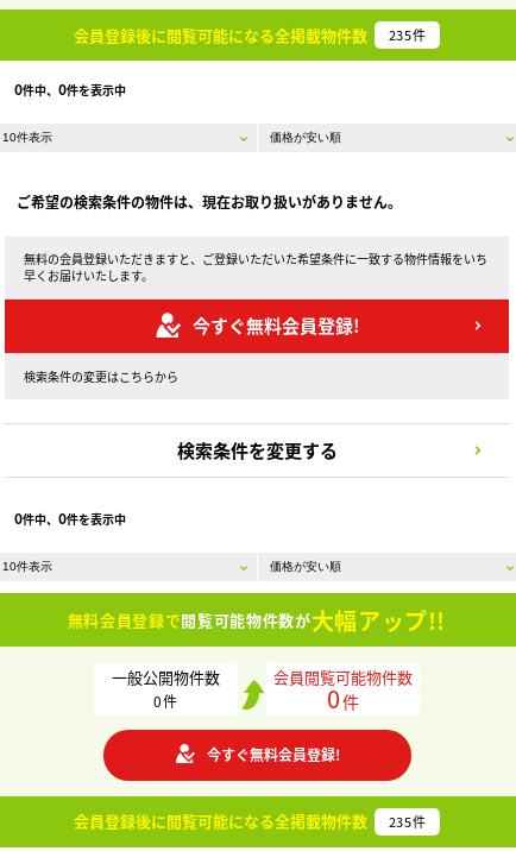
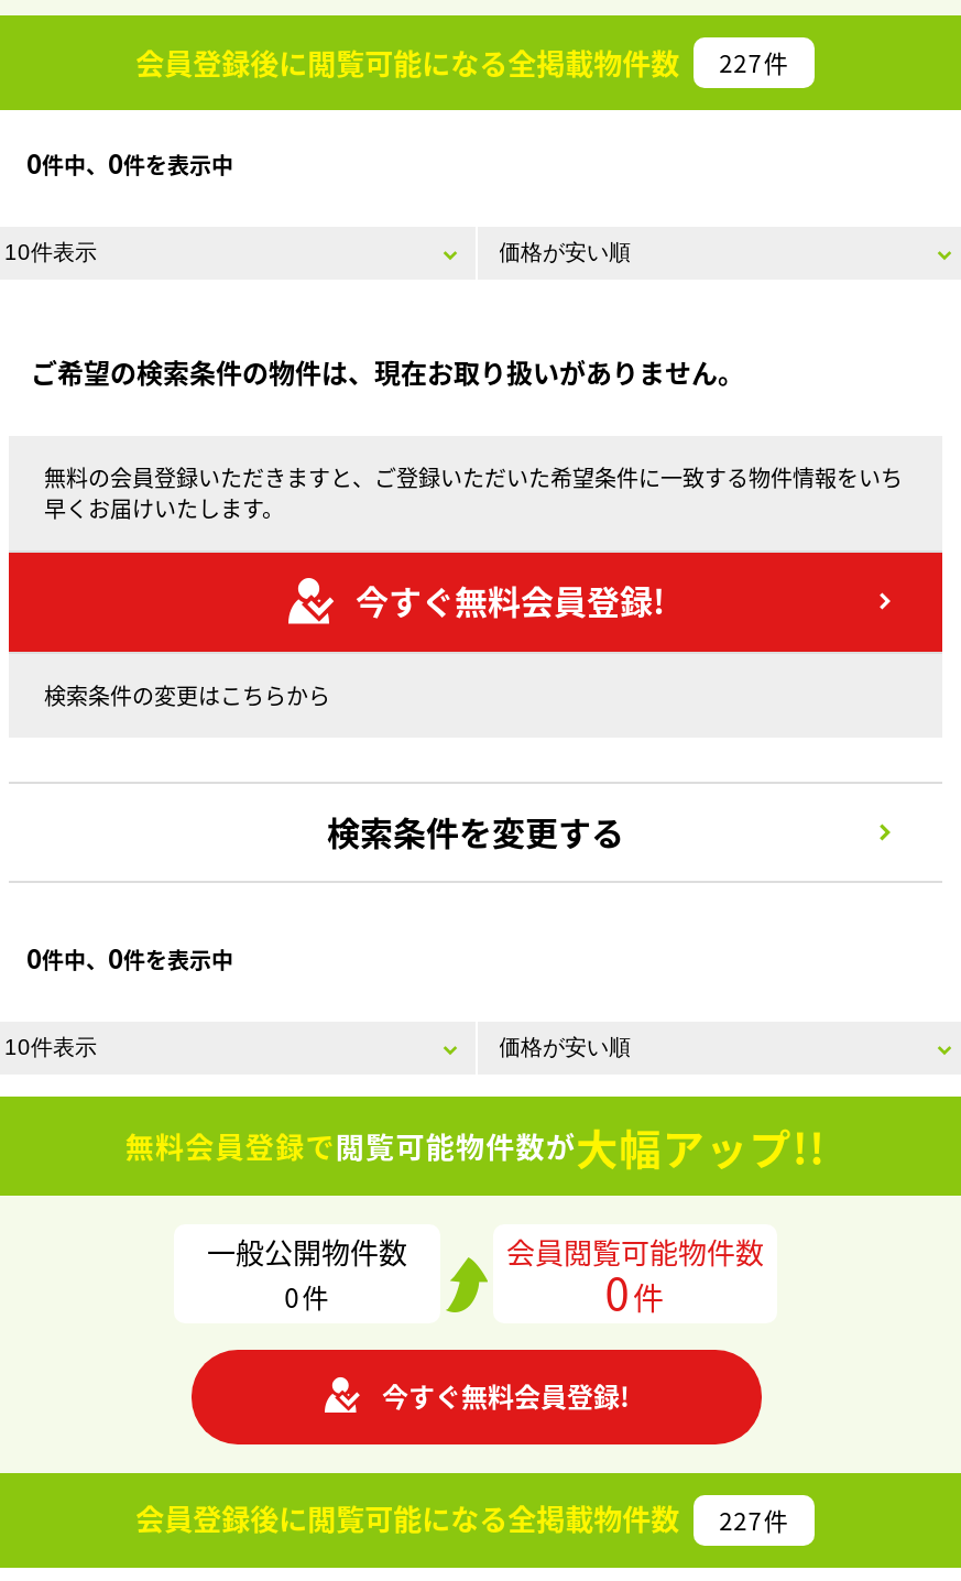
- 会員登録後に閲覧可能になる全掲載物件数 235件
+ 会員登録後に閲覧可能になる全掲載物件数 227件

- 会員登録後に閲覧可能になる全掲載物件数 235件
+ 会員登録後に閲覧可能になる全掲載物件数 227件
